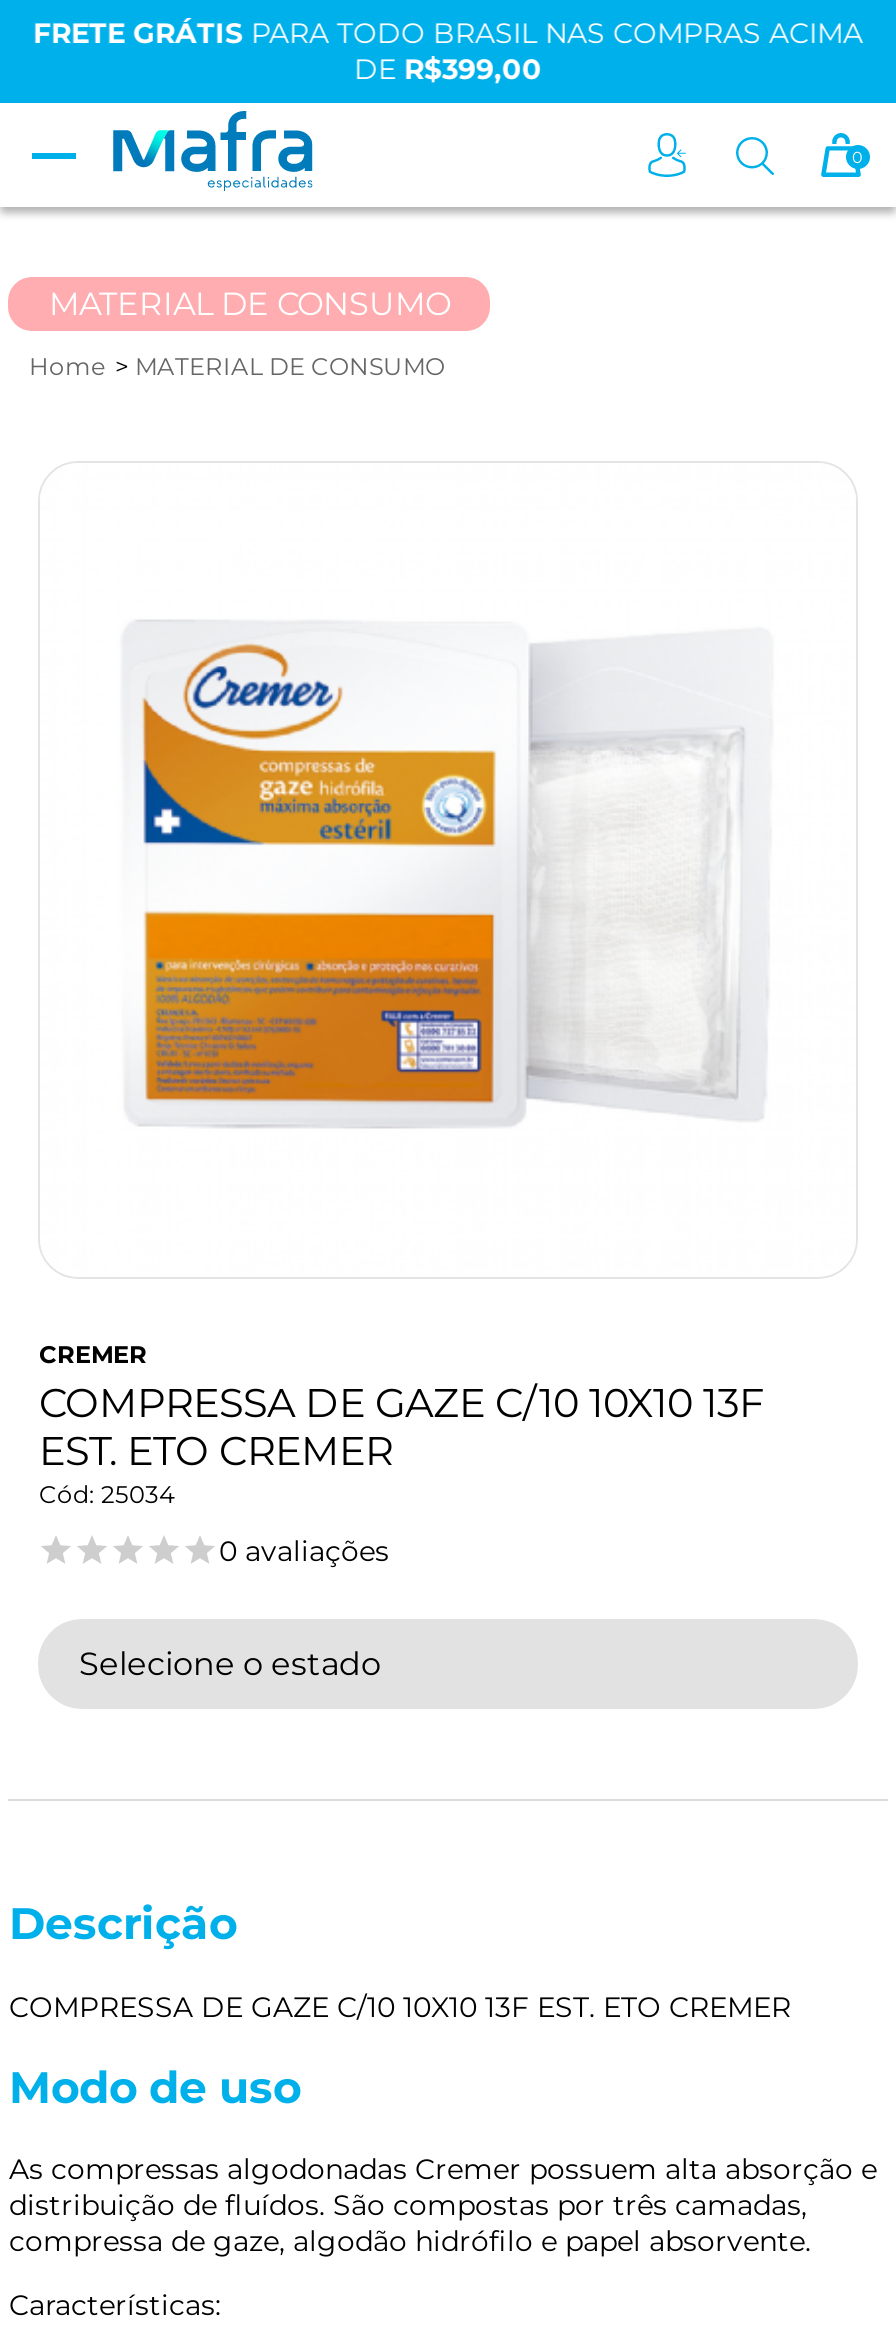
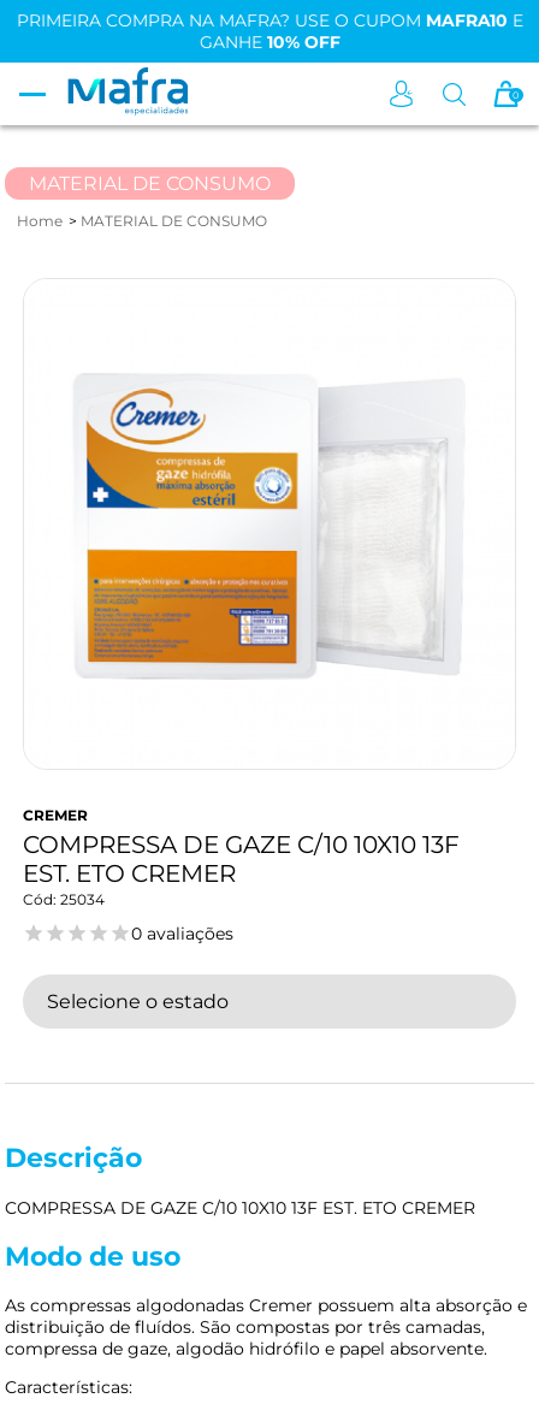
- FRETE GRÁTIS PARA TODO BRASIL NAS COMPRAS ACIMA
- DE R$399,00
+ PRIMEIRA COMPRA NA MAFRA? USE O CUPOM MAFRA10 E
+ GANHE 10% OFF
